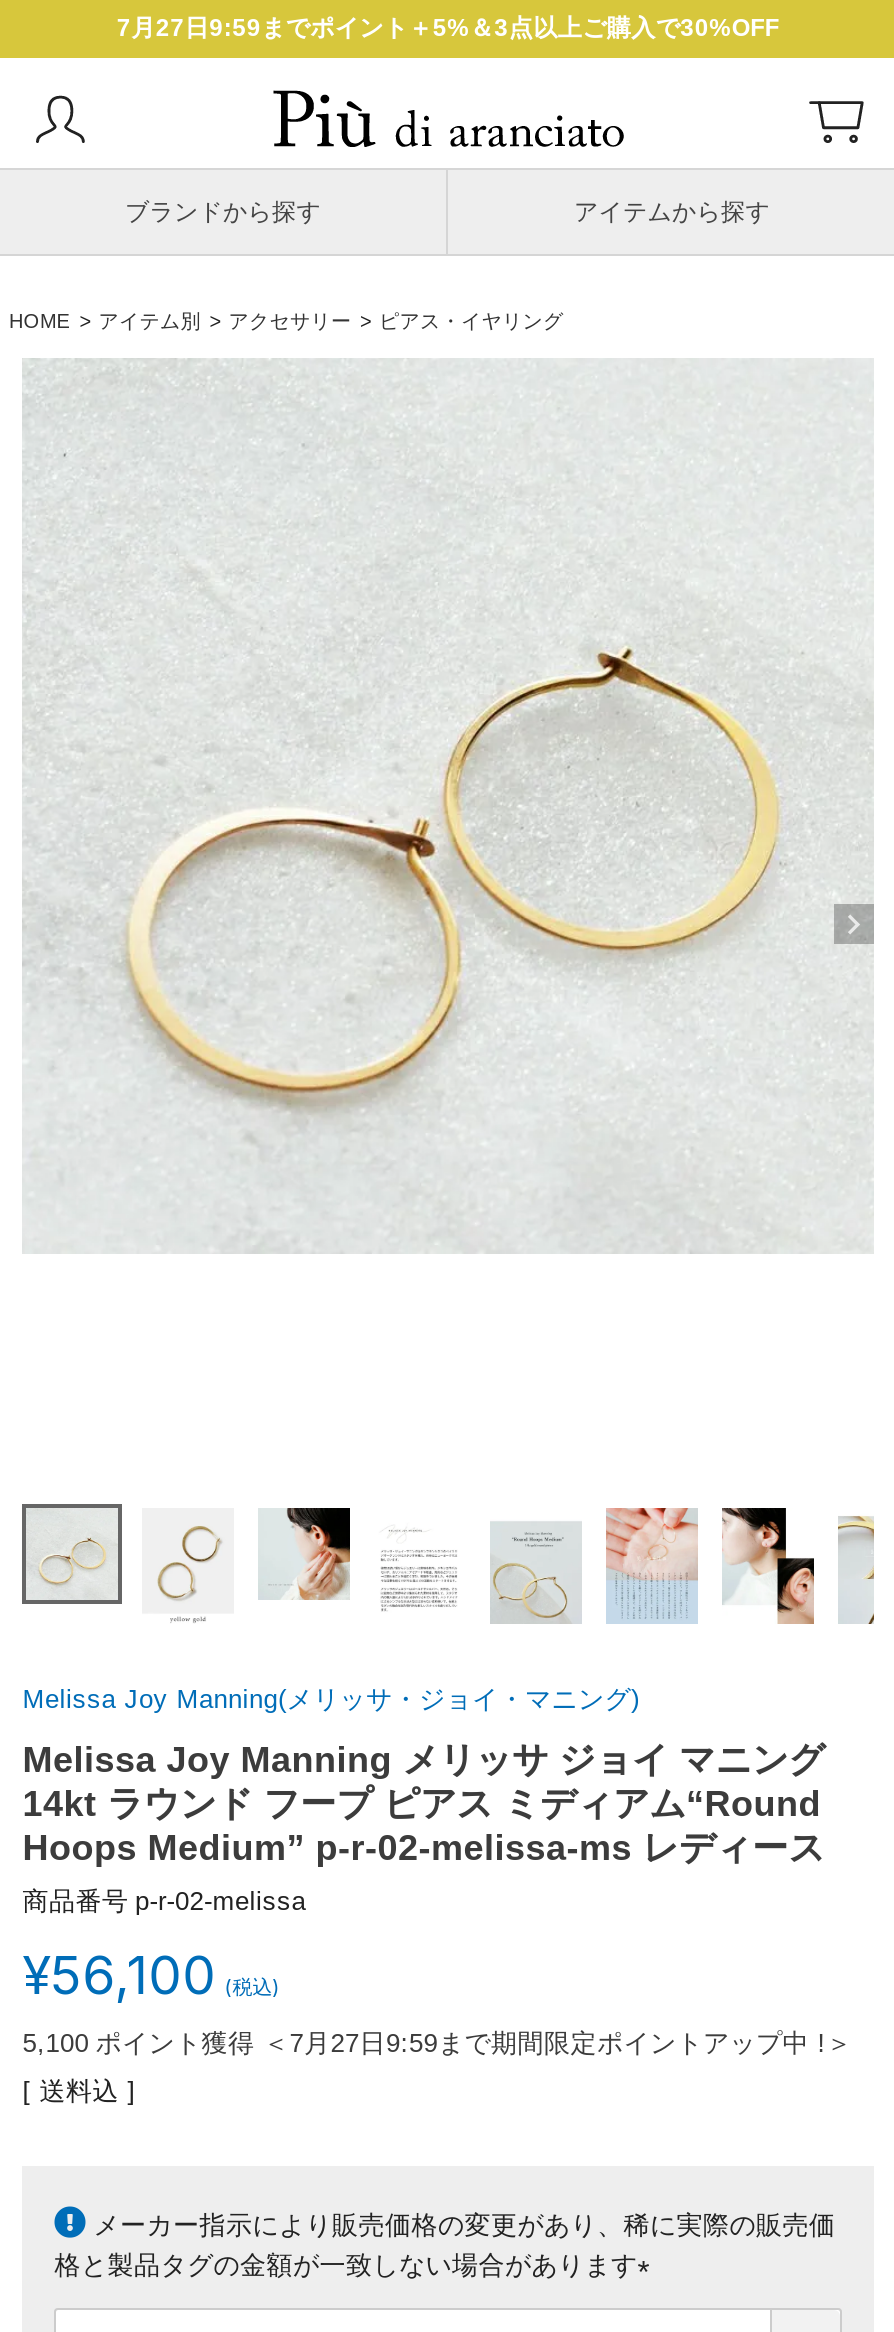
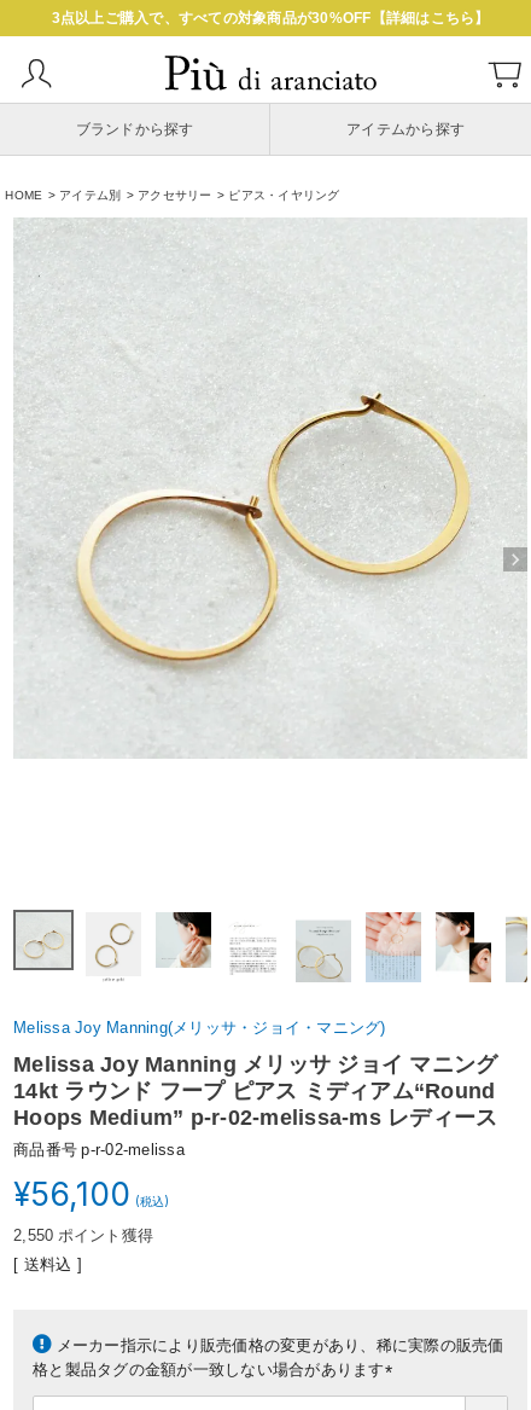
- 7月27日9:59までポイント＋5%＆3点以上ご購入で30%OFF
+ 3点以上ご購入で、すべての対象商品が30%OFF【詳細はこちら】

- 5,100 ポイント獲得 ＜7月27日9:59まで期間限定ポイントアップ中 !＞
+ 2,550 ポイント獲得
